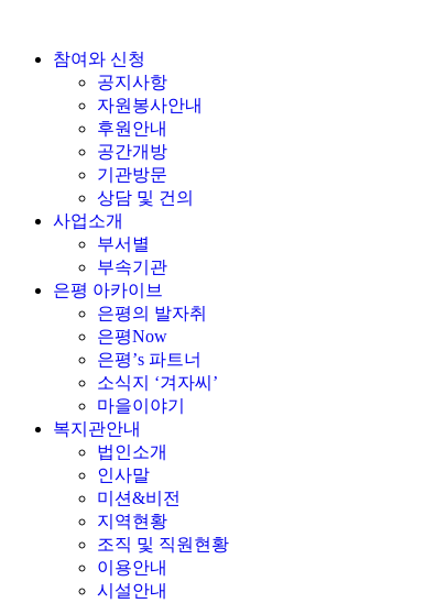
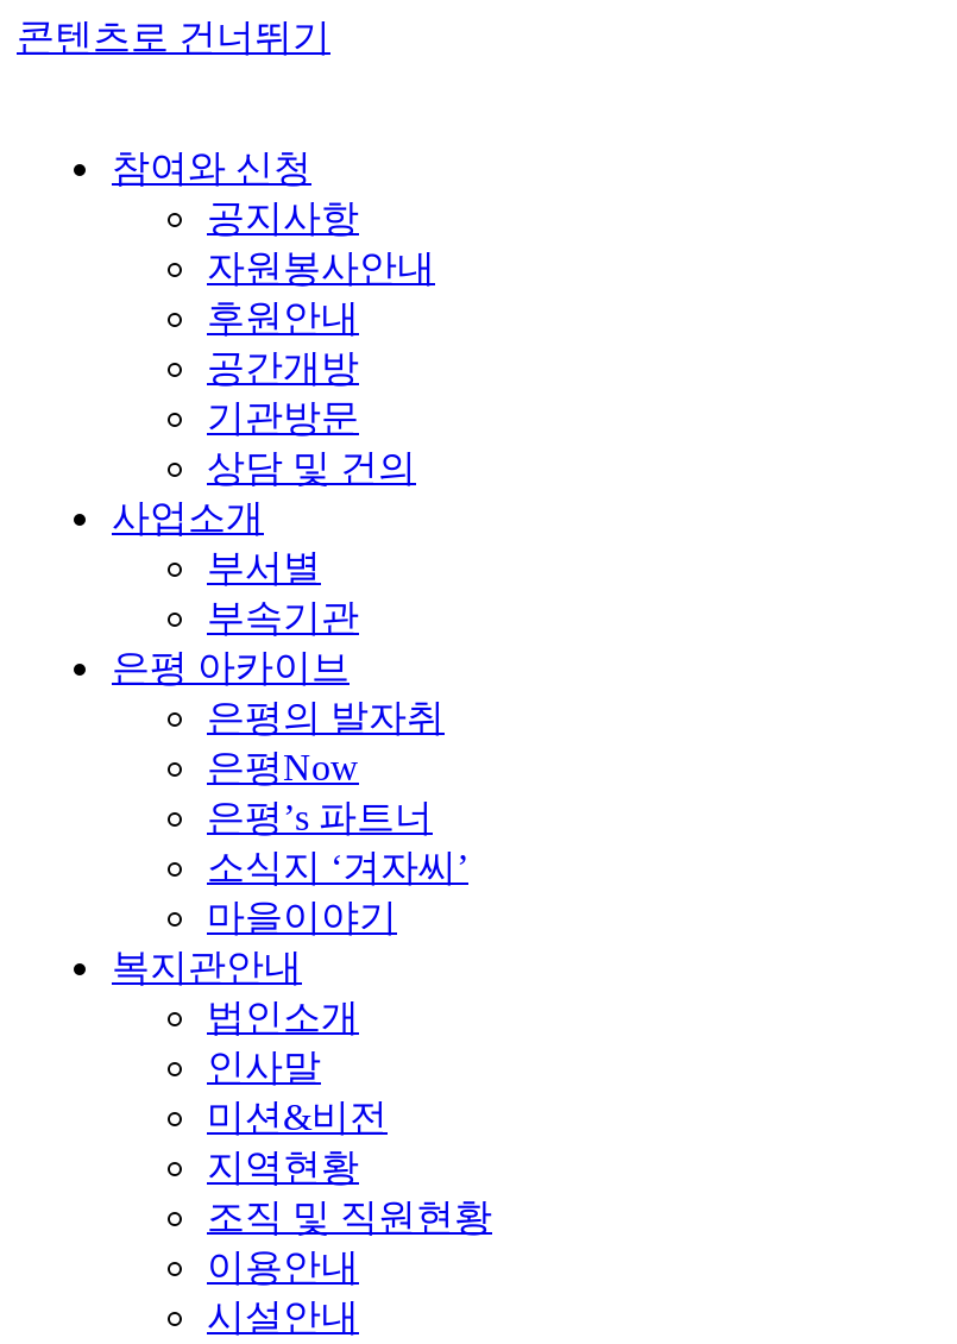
+ 콘텐츠로 건너뛰기
